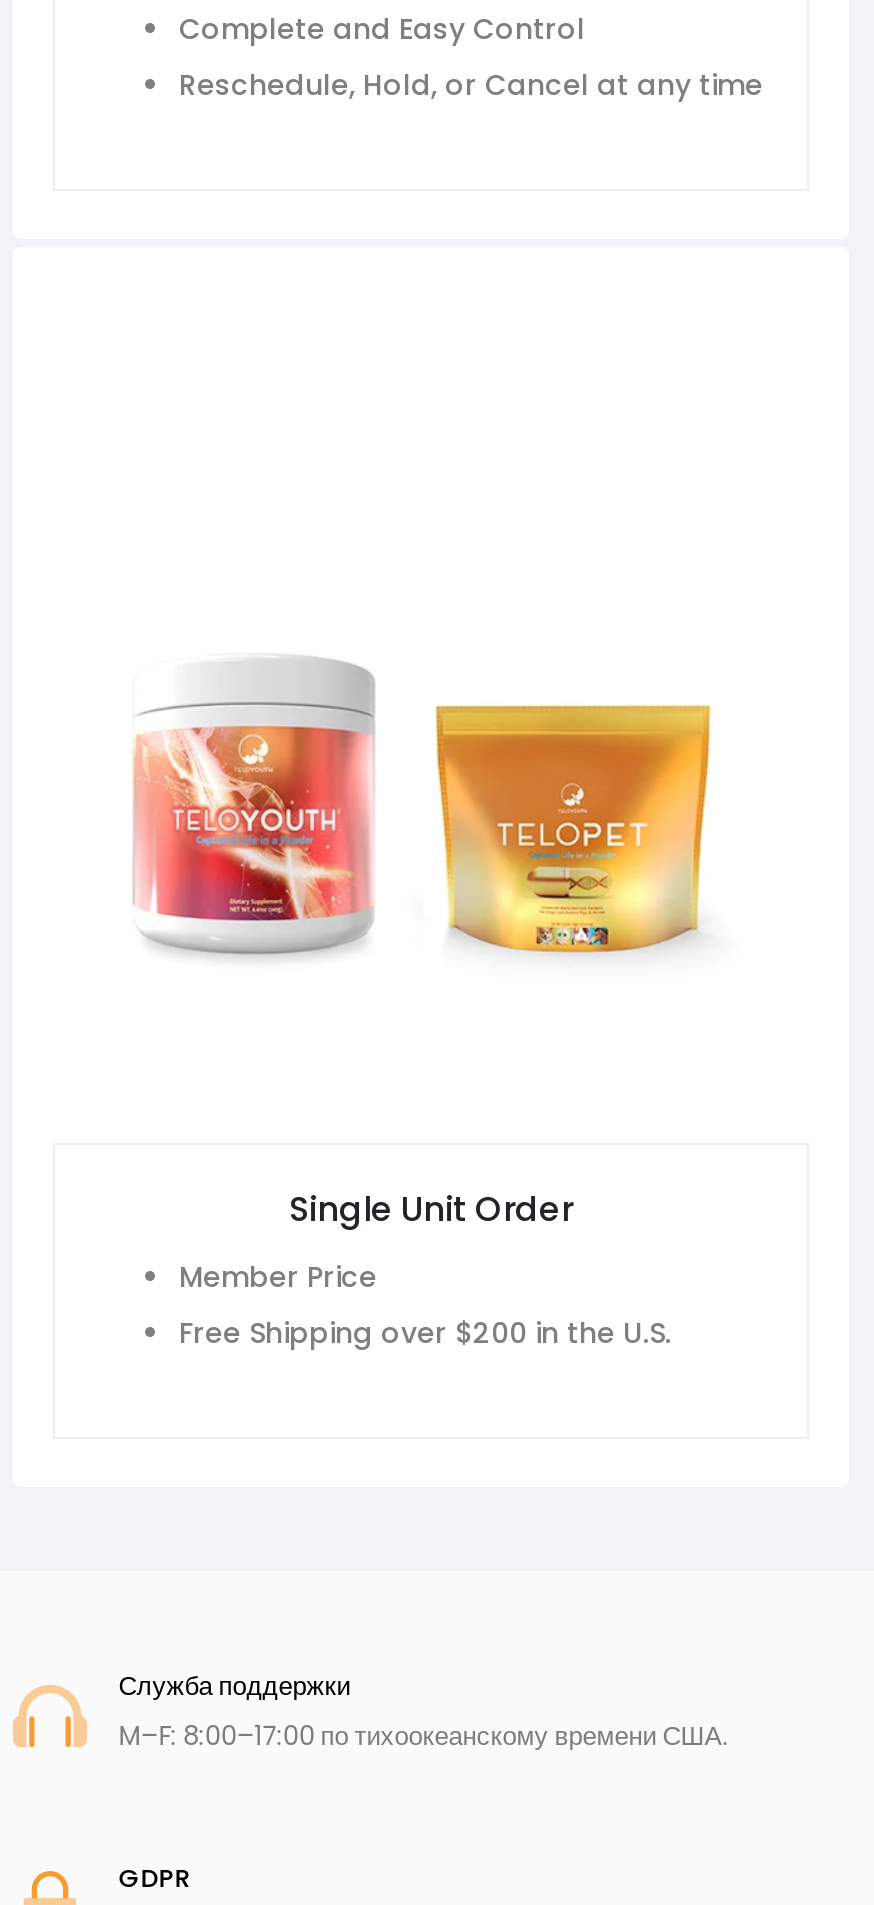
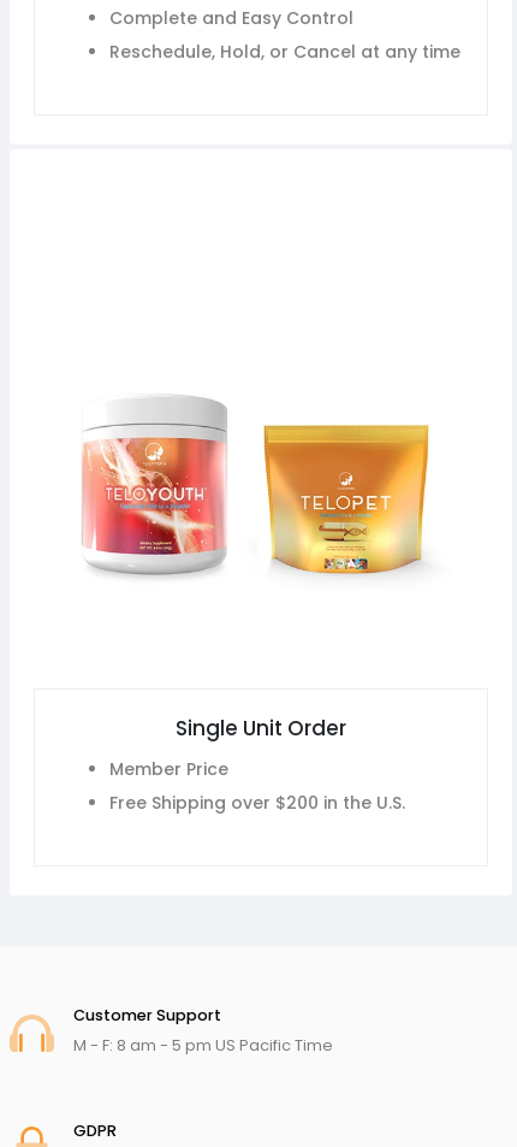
- Служба поддержки
- M–F: 8:00–17:00 по тихоокеанскому времени США.
+ Customer Support
+ M - F: 8 am - 5 pm US Pacific Time
